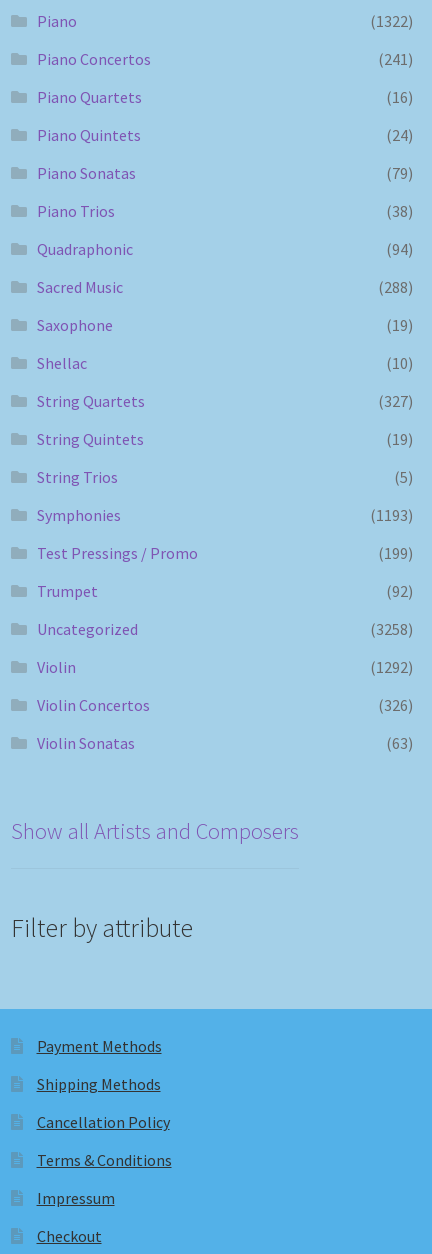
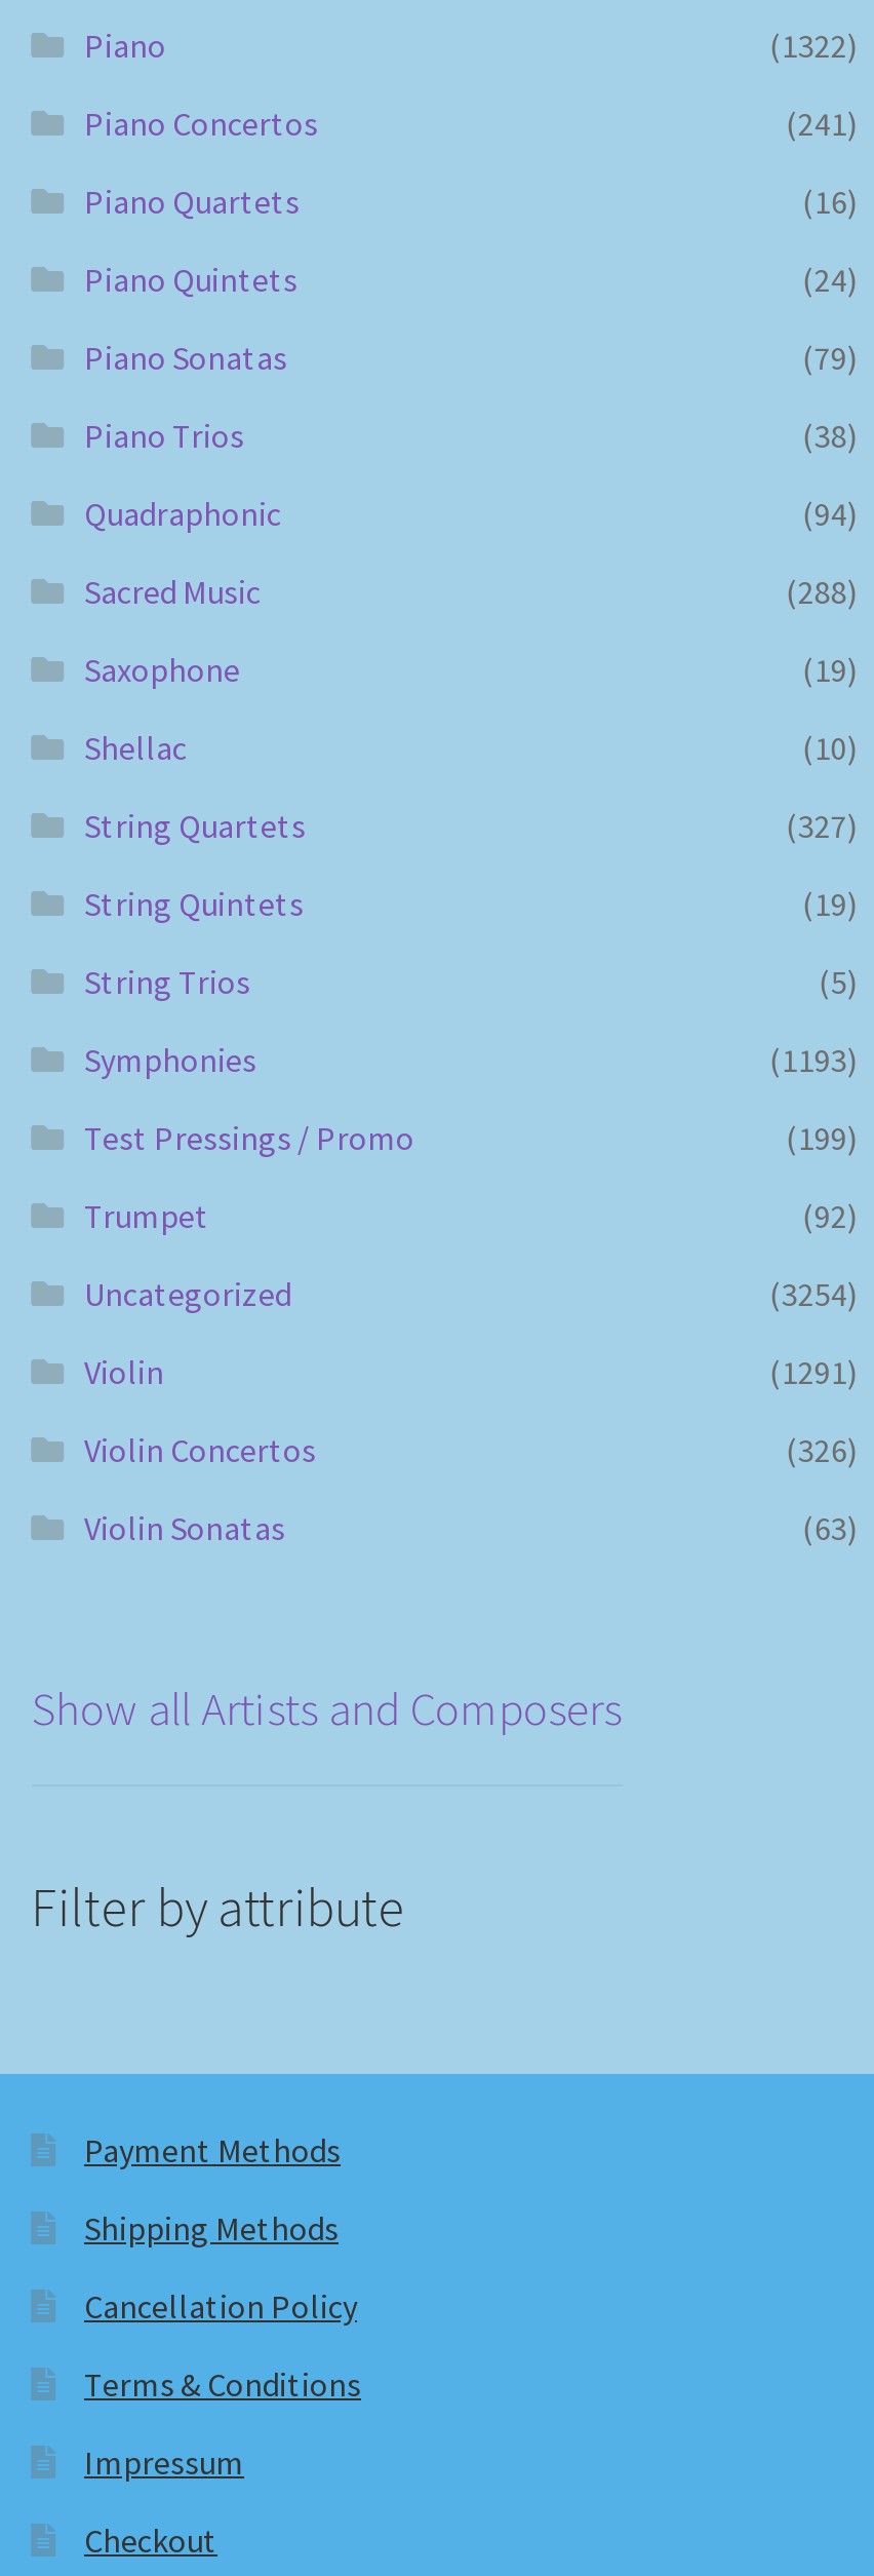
- (3258)
+ (3254)

- (1292)
+ (1291)
